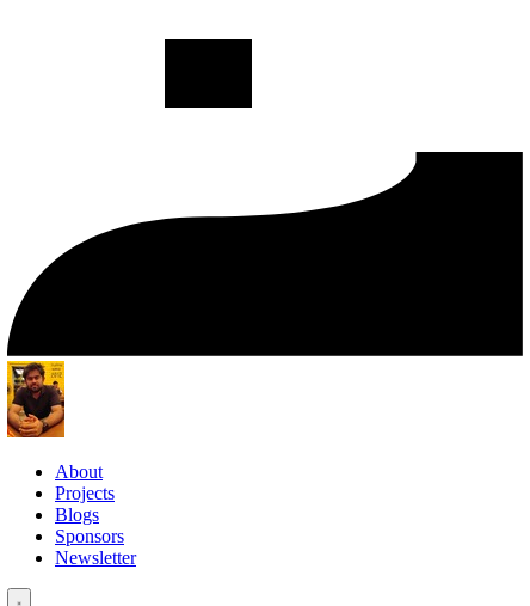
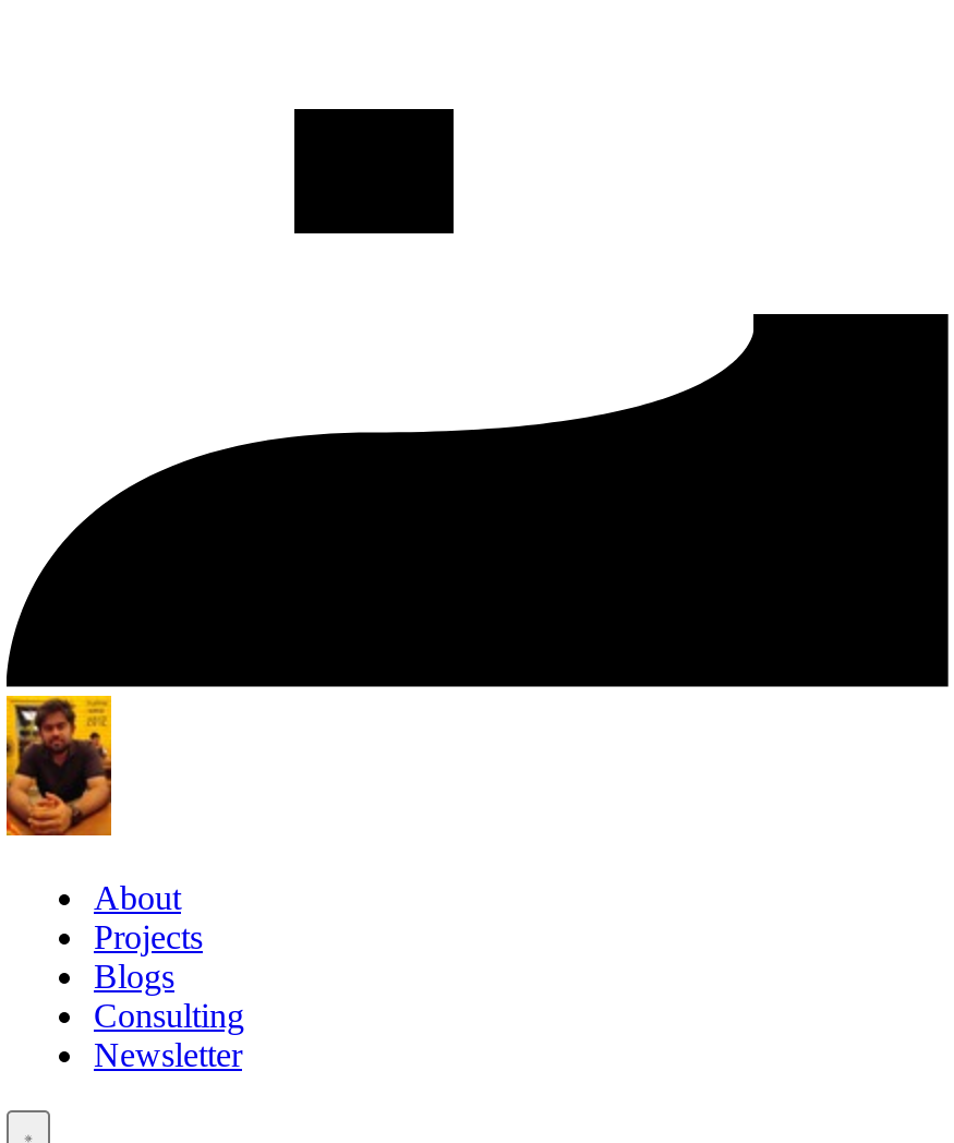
- Sponsors
+ Consulting
